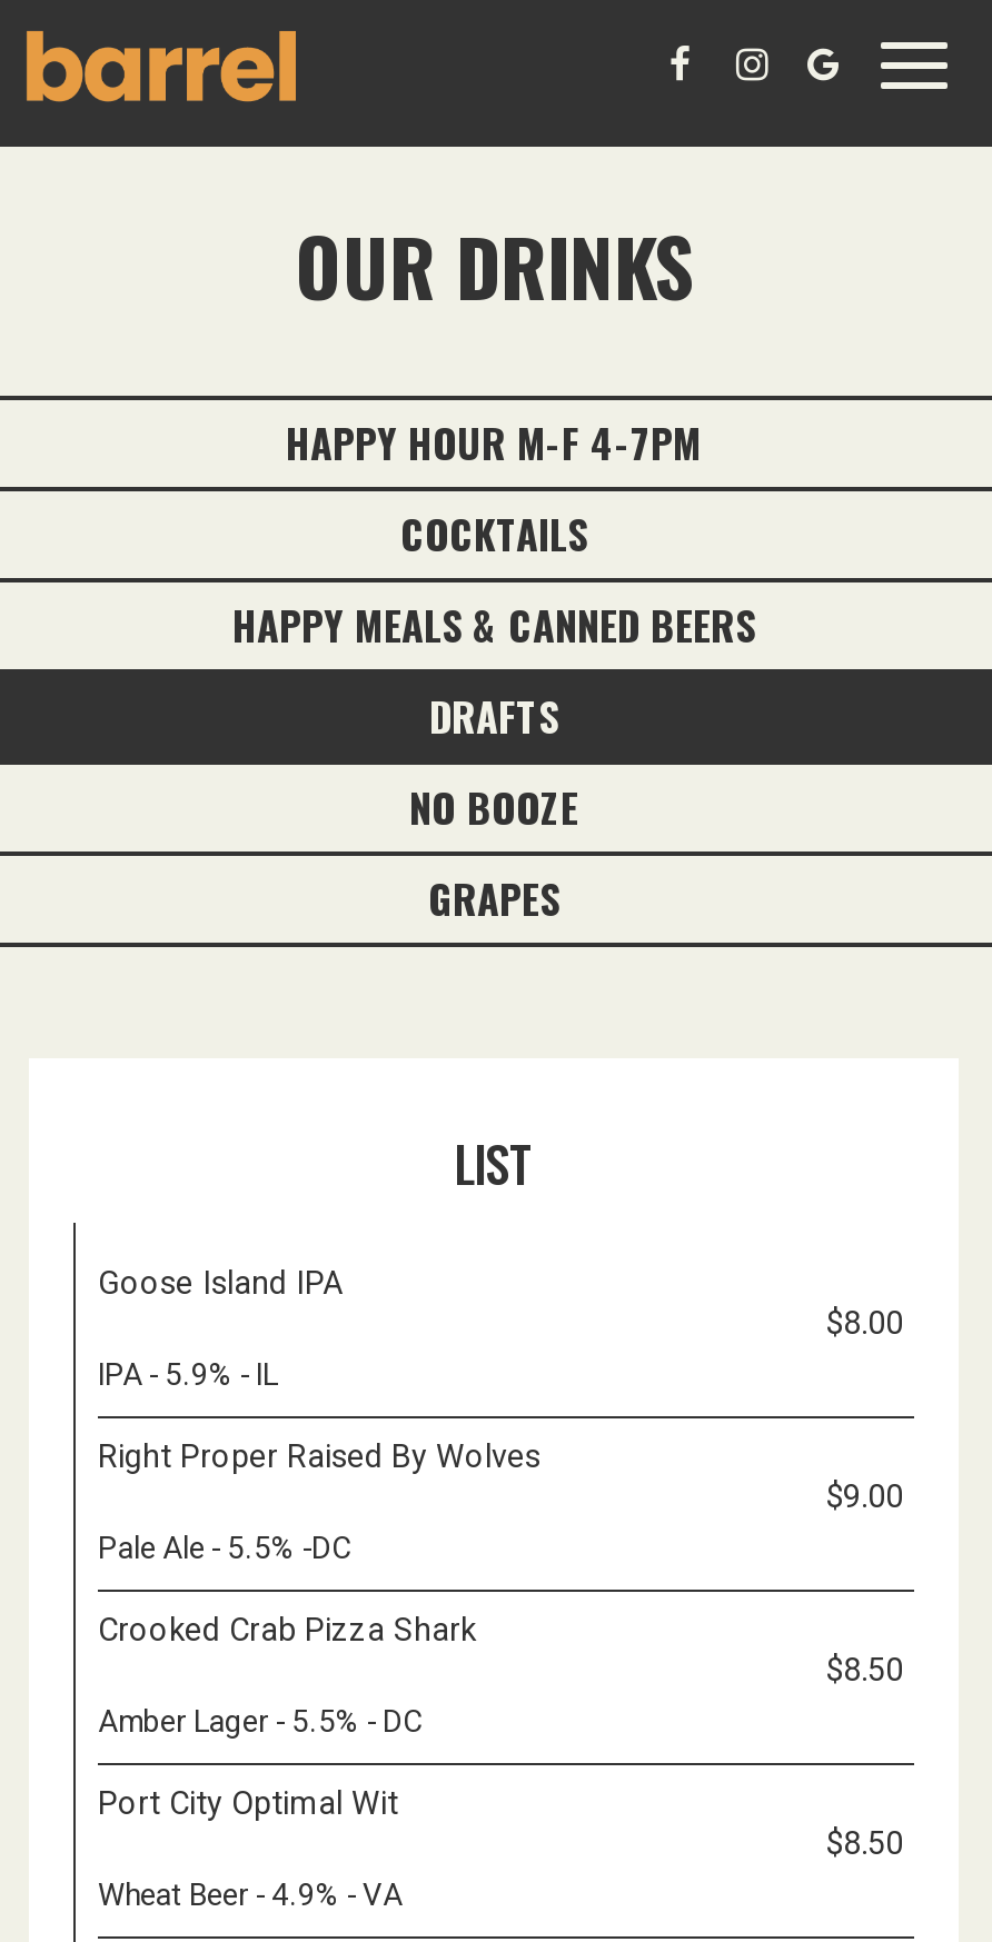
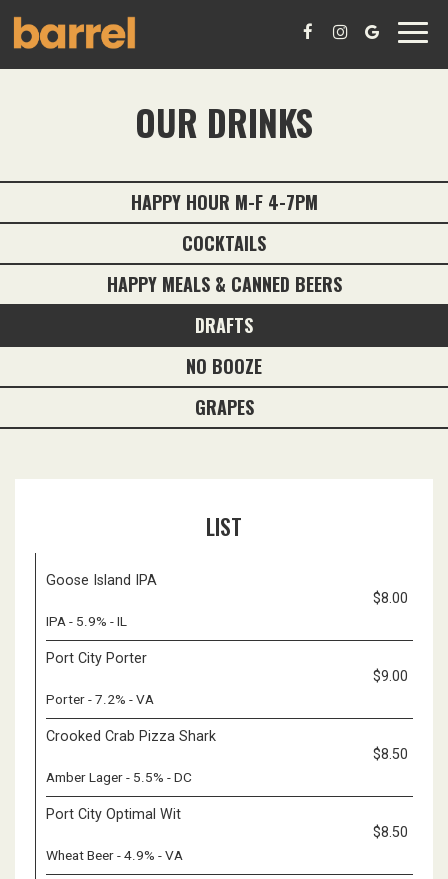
- Right Proper Raised By Wolves
+ Port City Porter

- Pale Ale - 5.5% -DC
+ Porter - 7.2% - VA
